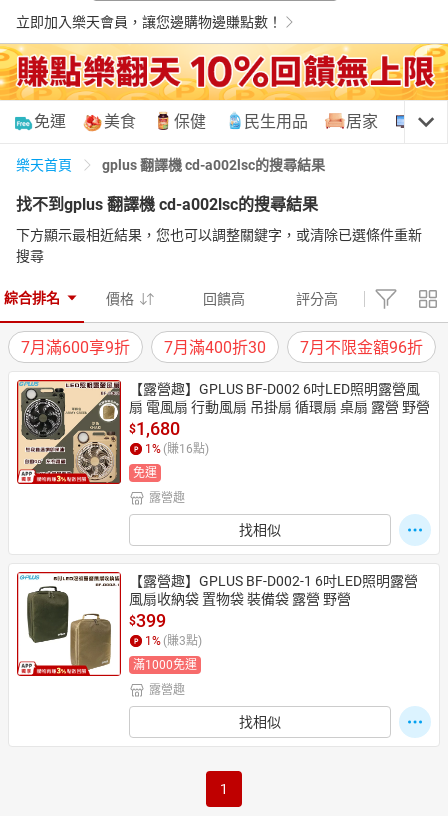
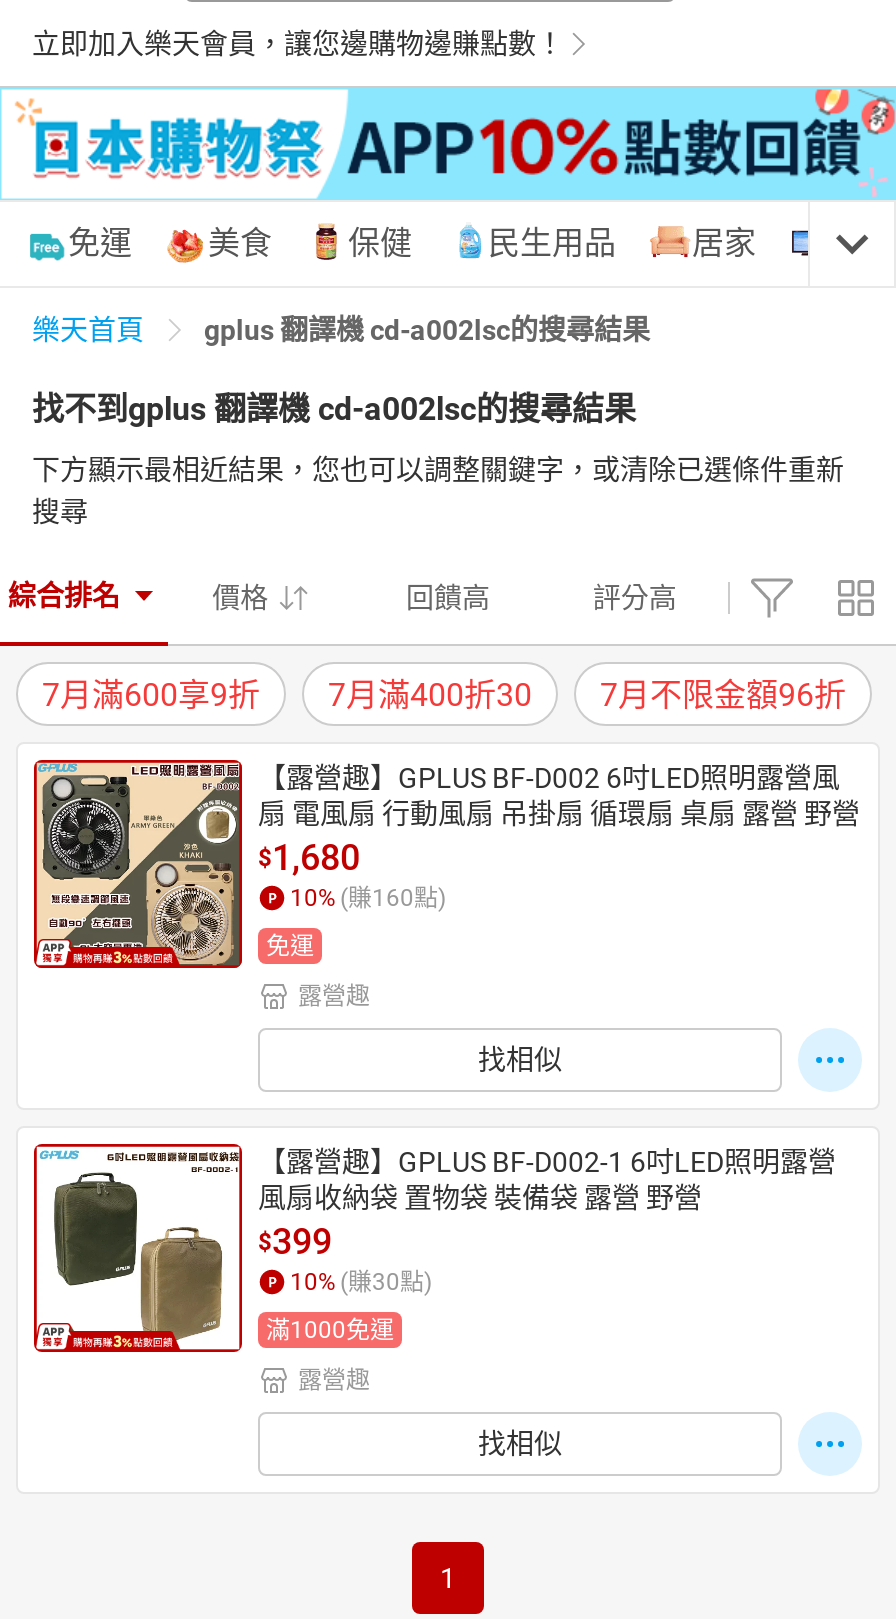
- [image]
+ [image]

- 1% (賺16點)
+ 10% (賺160點)

- 1% (賺3點)
+ 10% (賺30點)
